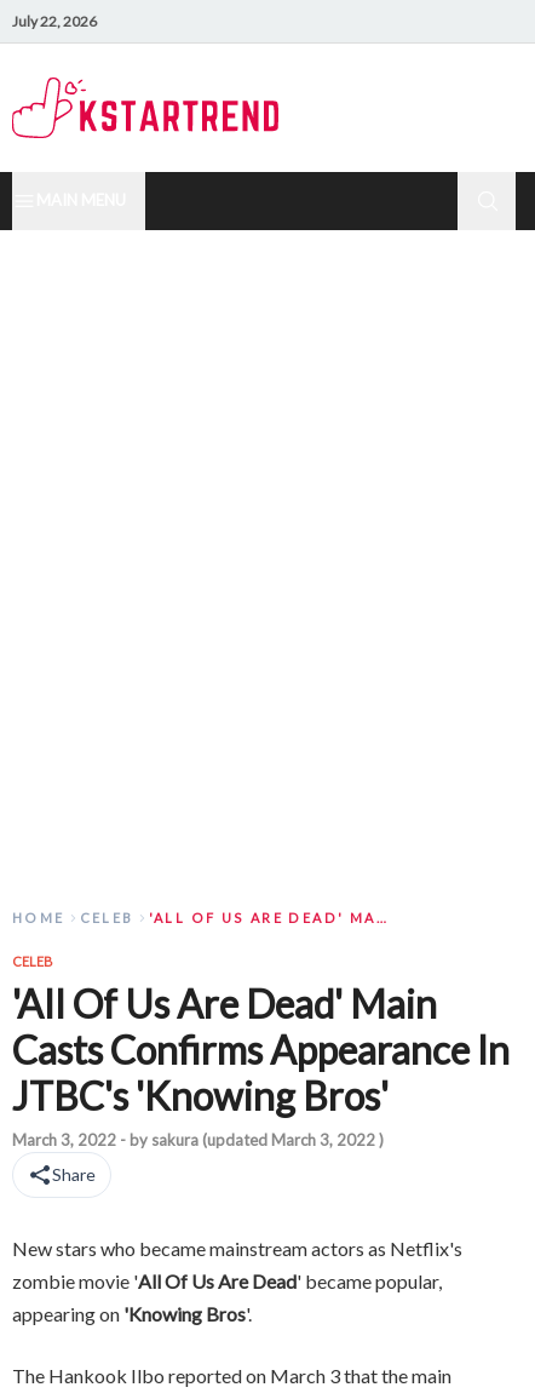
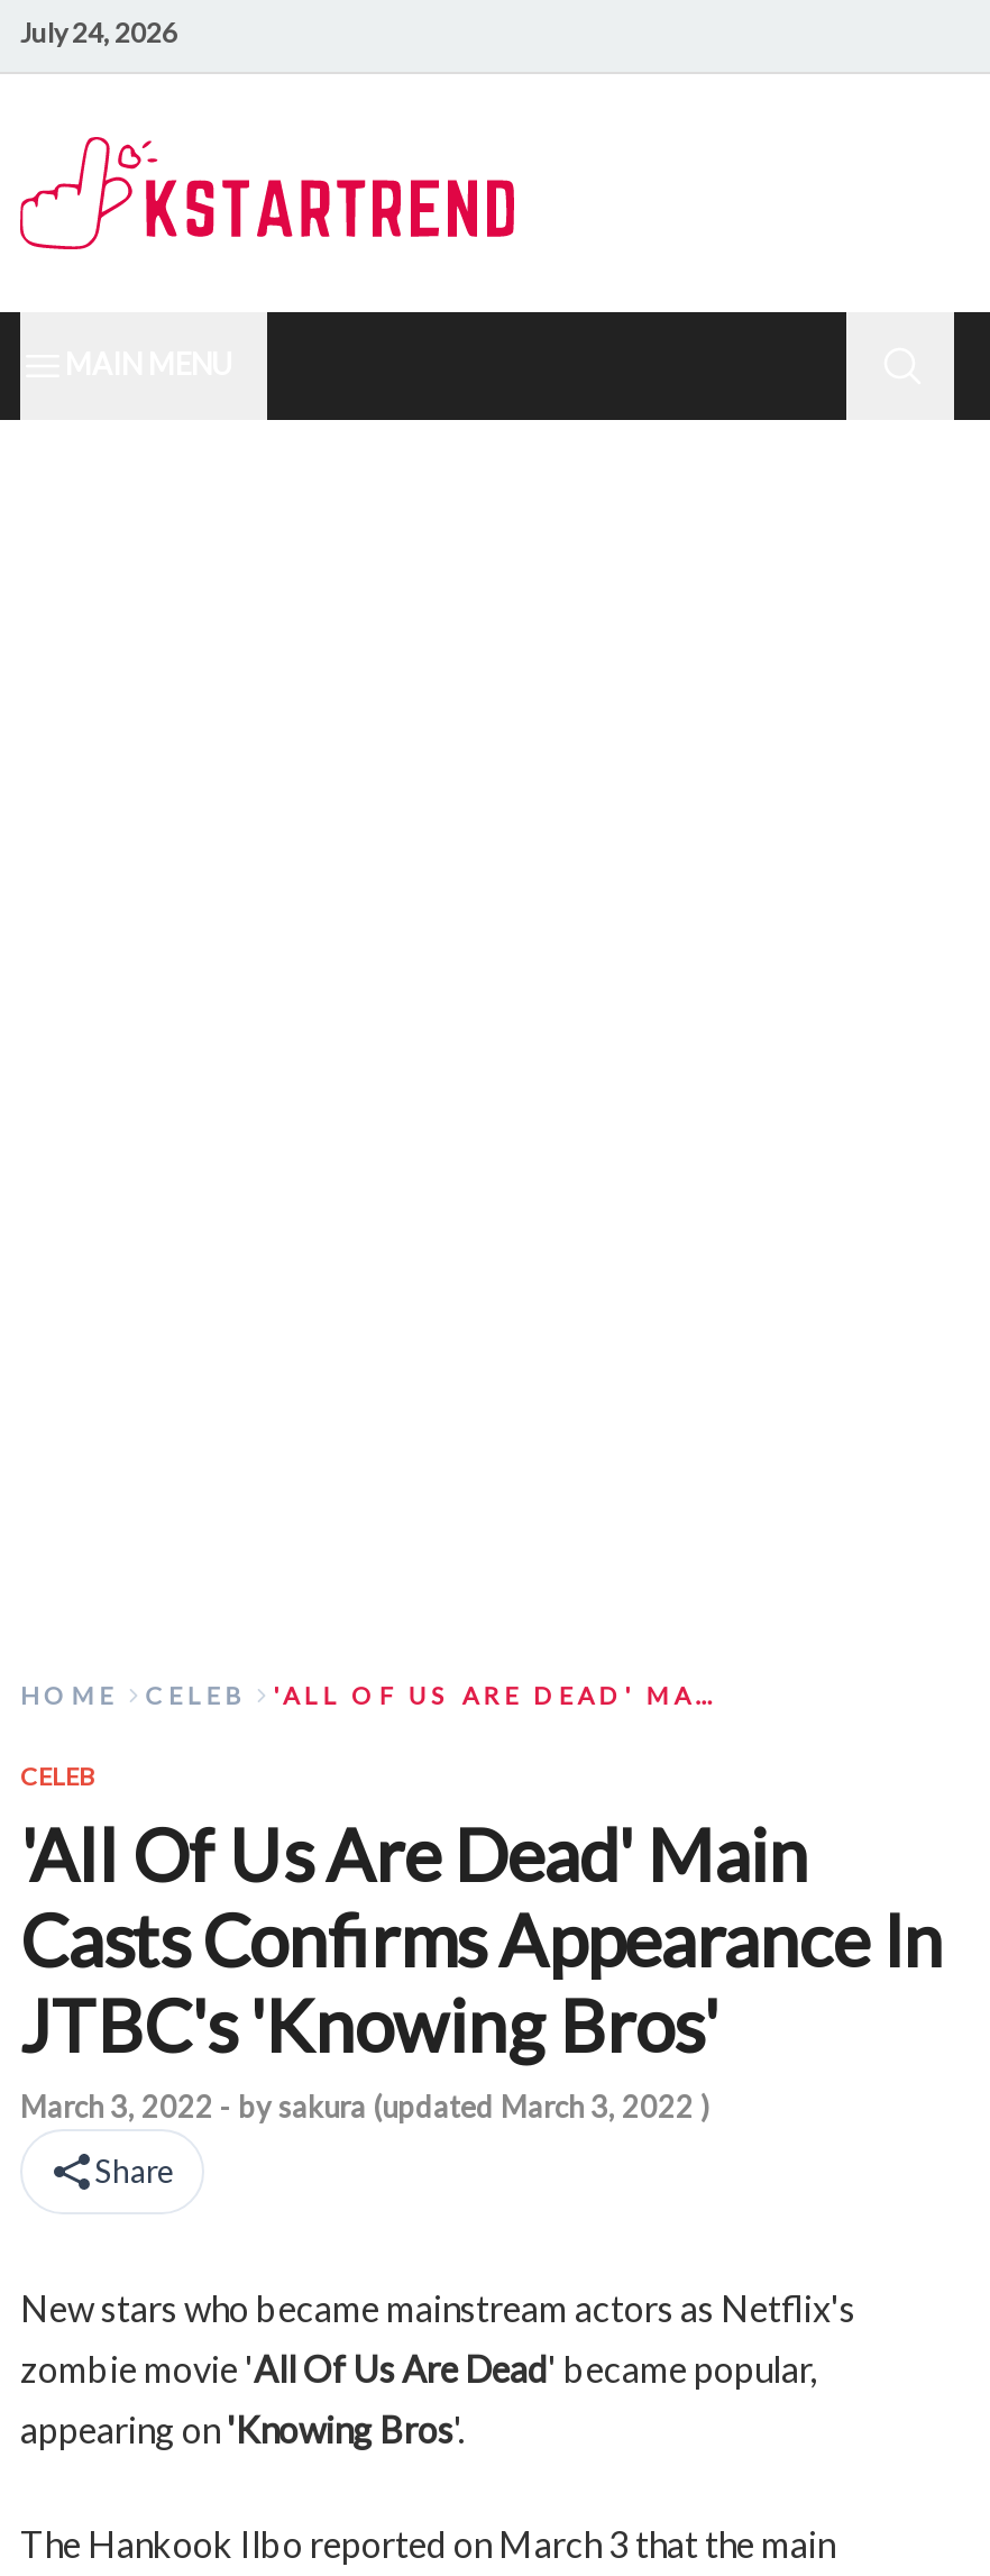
- July 22, 2026
+ July 24, 2026
